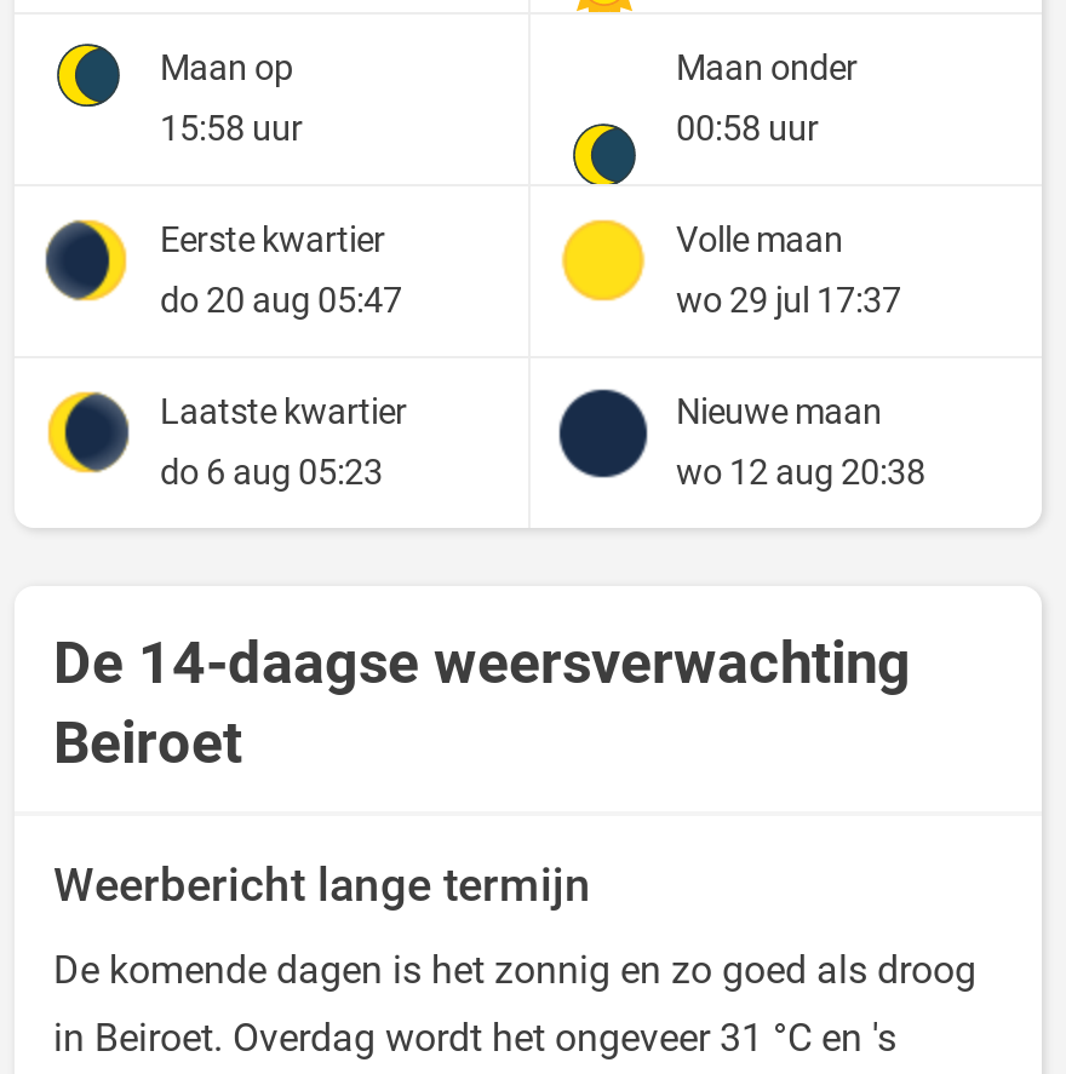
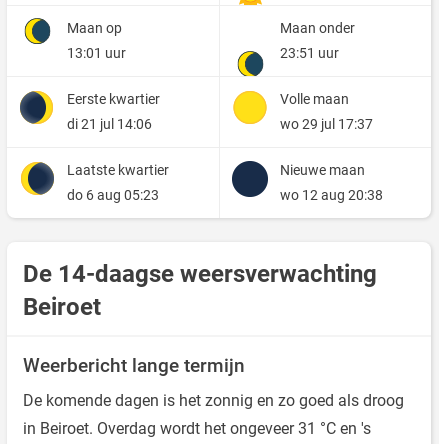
- 15:58 uur
+ 13:01 uur

- 00:58 uur
+ 23:51 uur

- do 20 aug 05:47
+ di 21 jul 14:06
